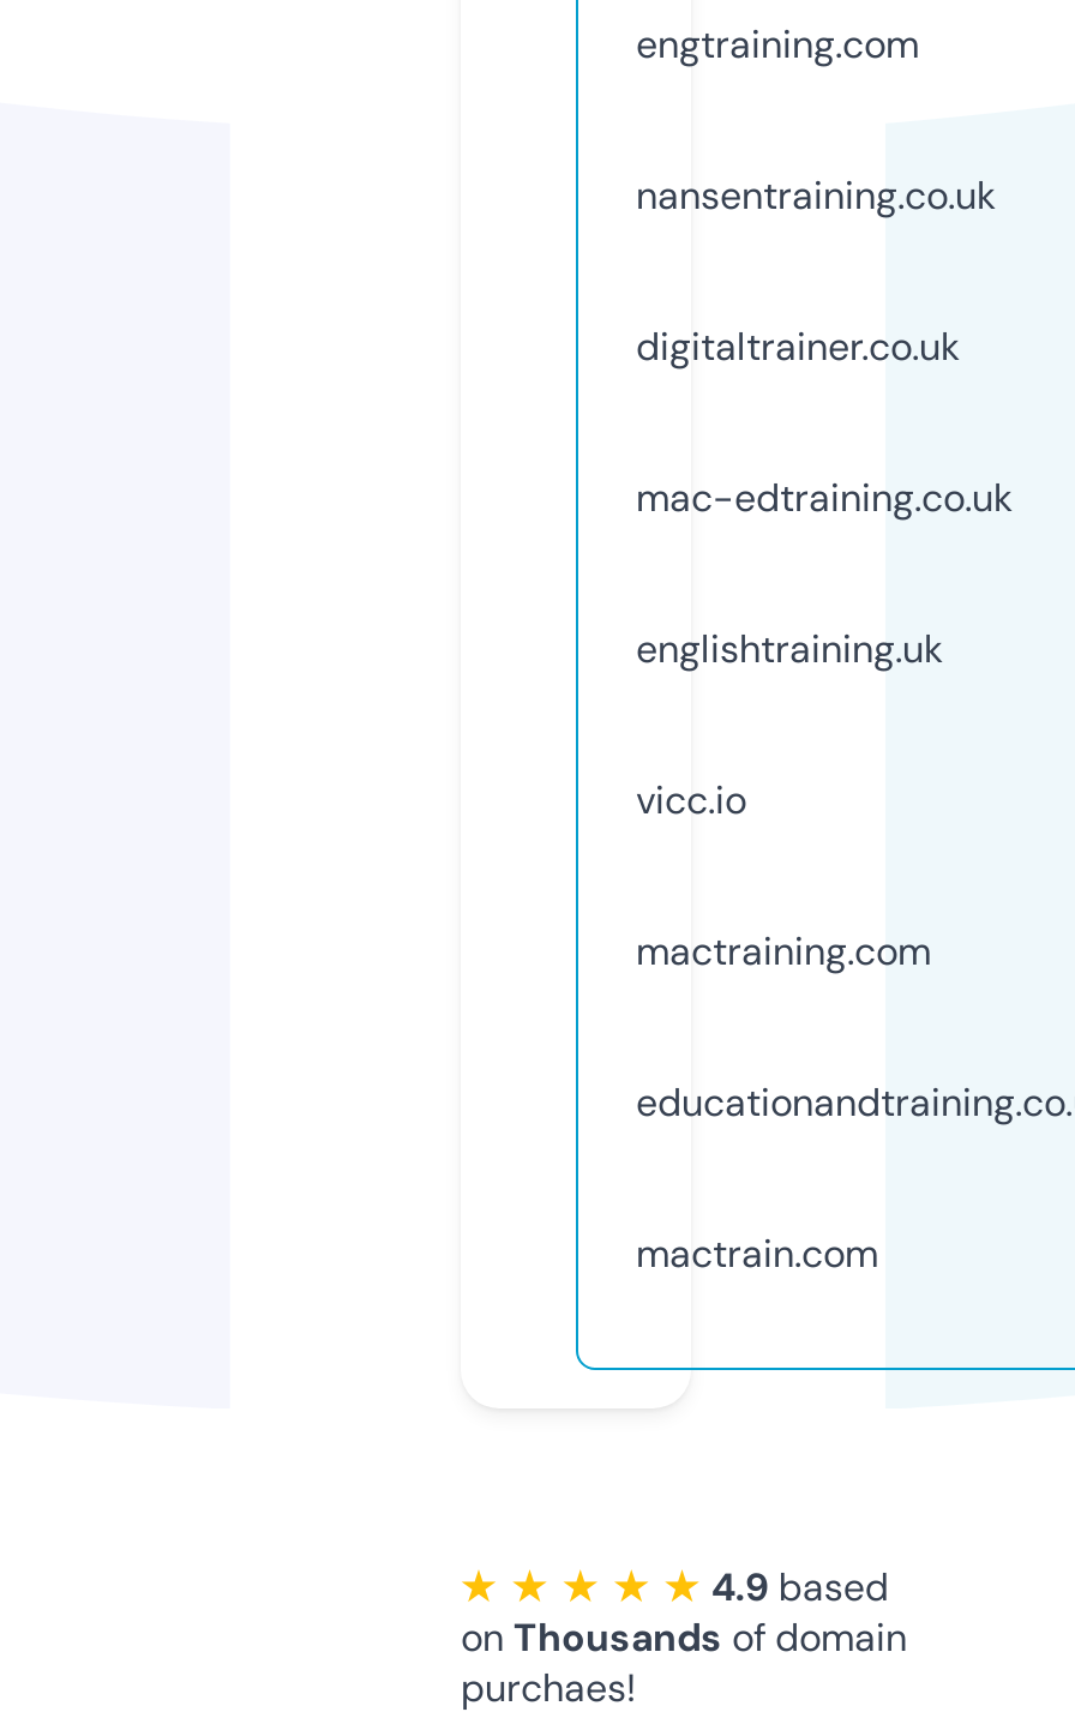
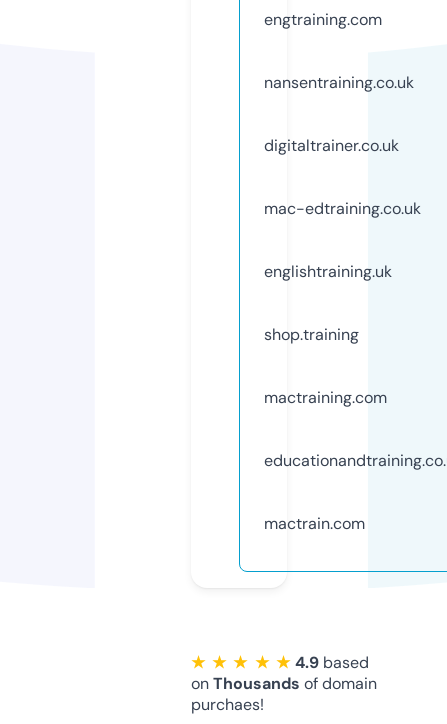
- vicc.io
+ shop.training
